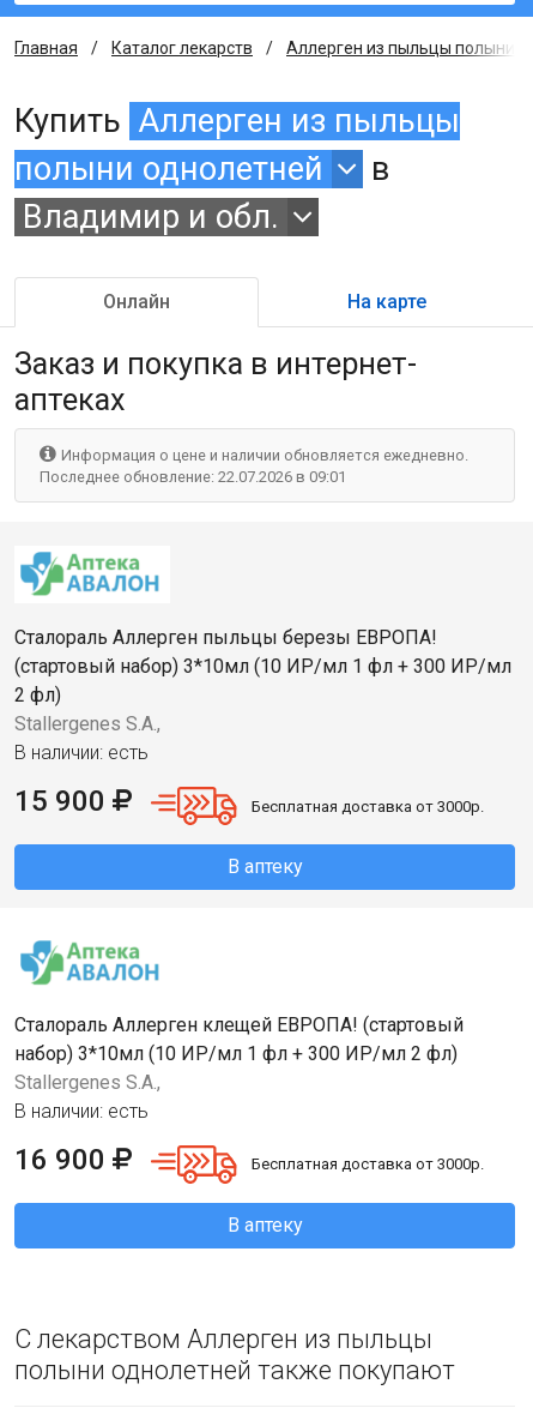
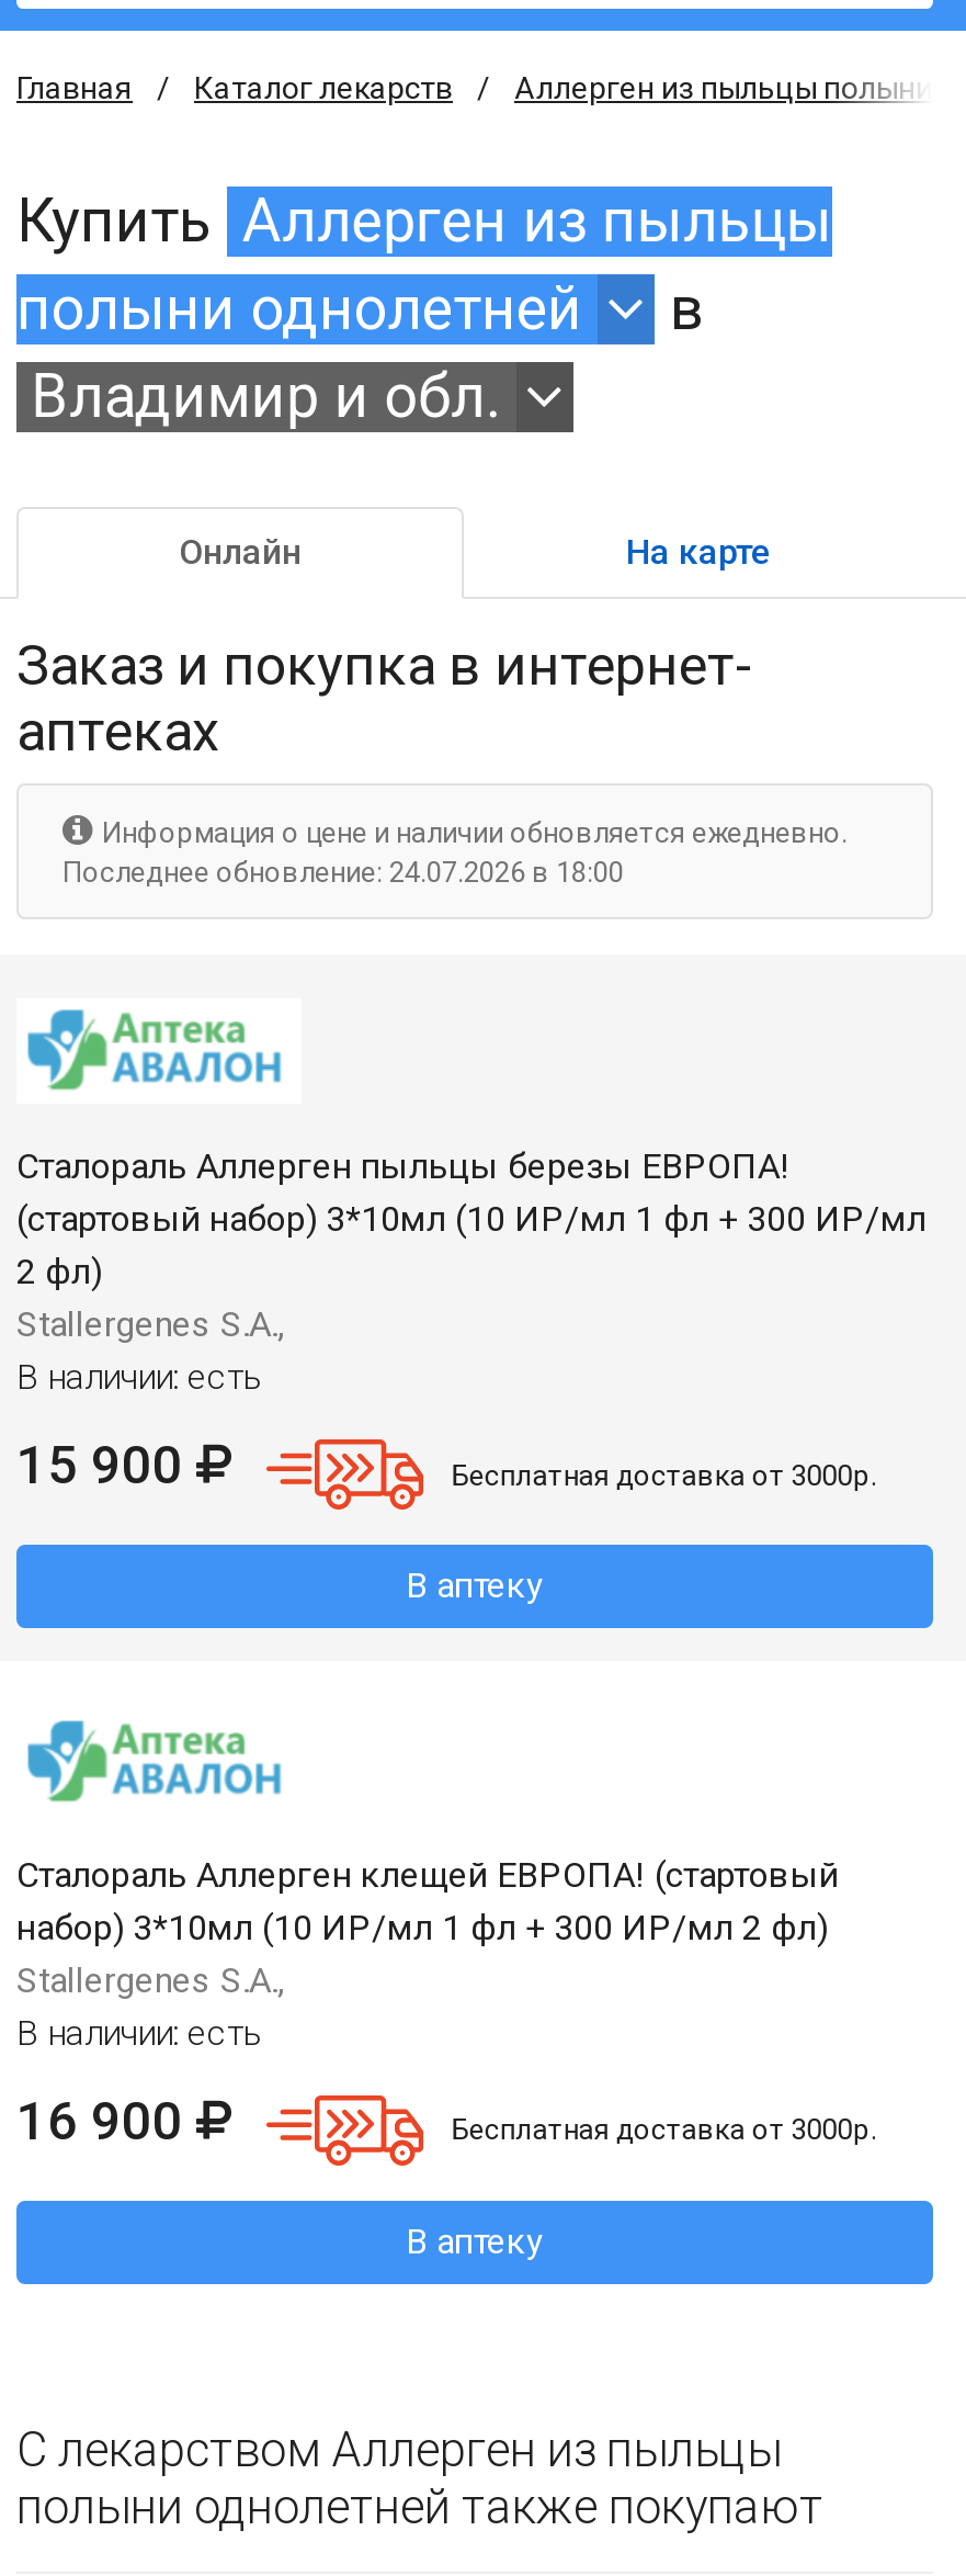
- Последнее обновление: 22.07.2026 в 09:01
+ Последнее обновление: 24.07.2026 в 18:00
